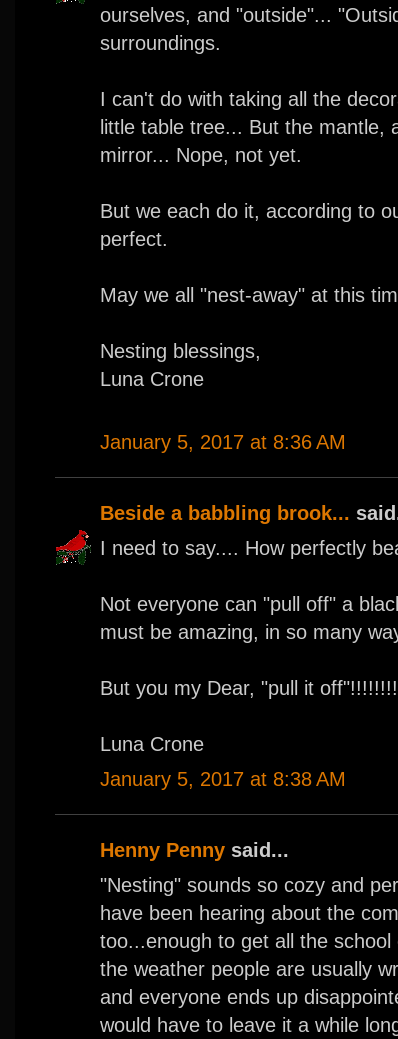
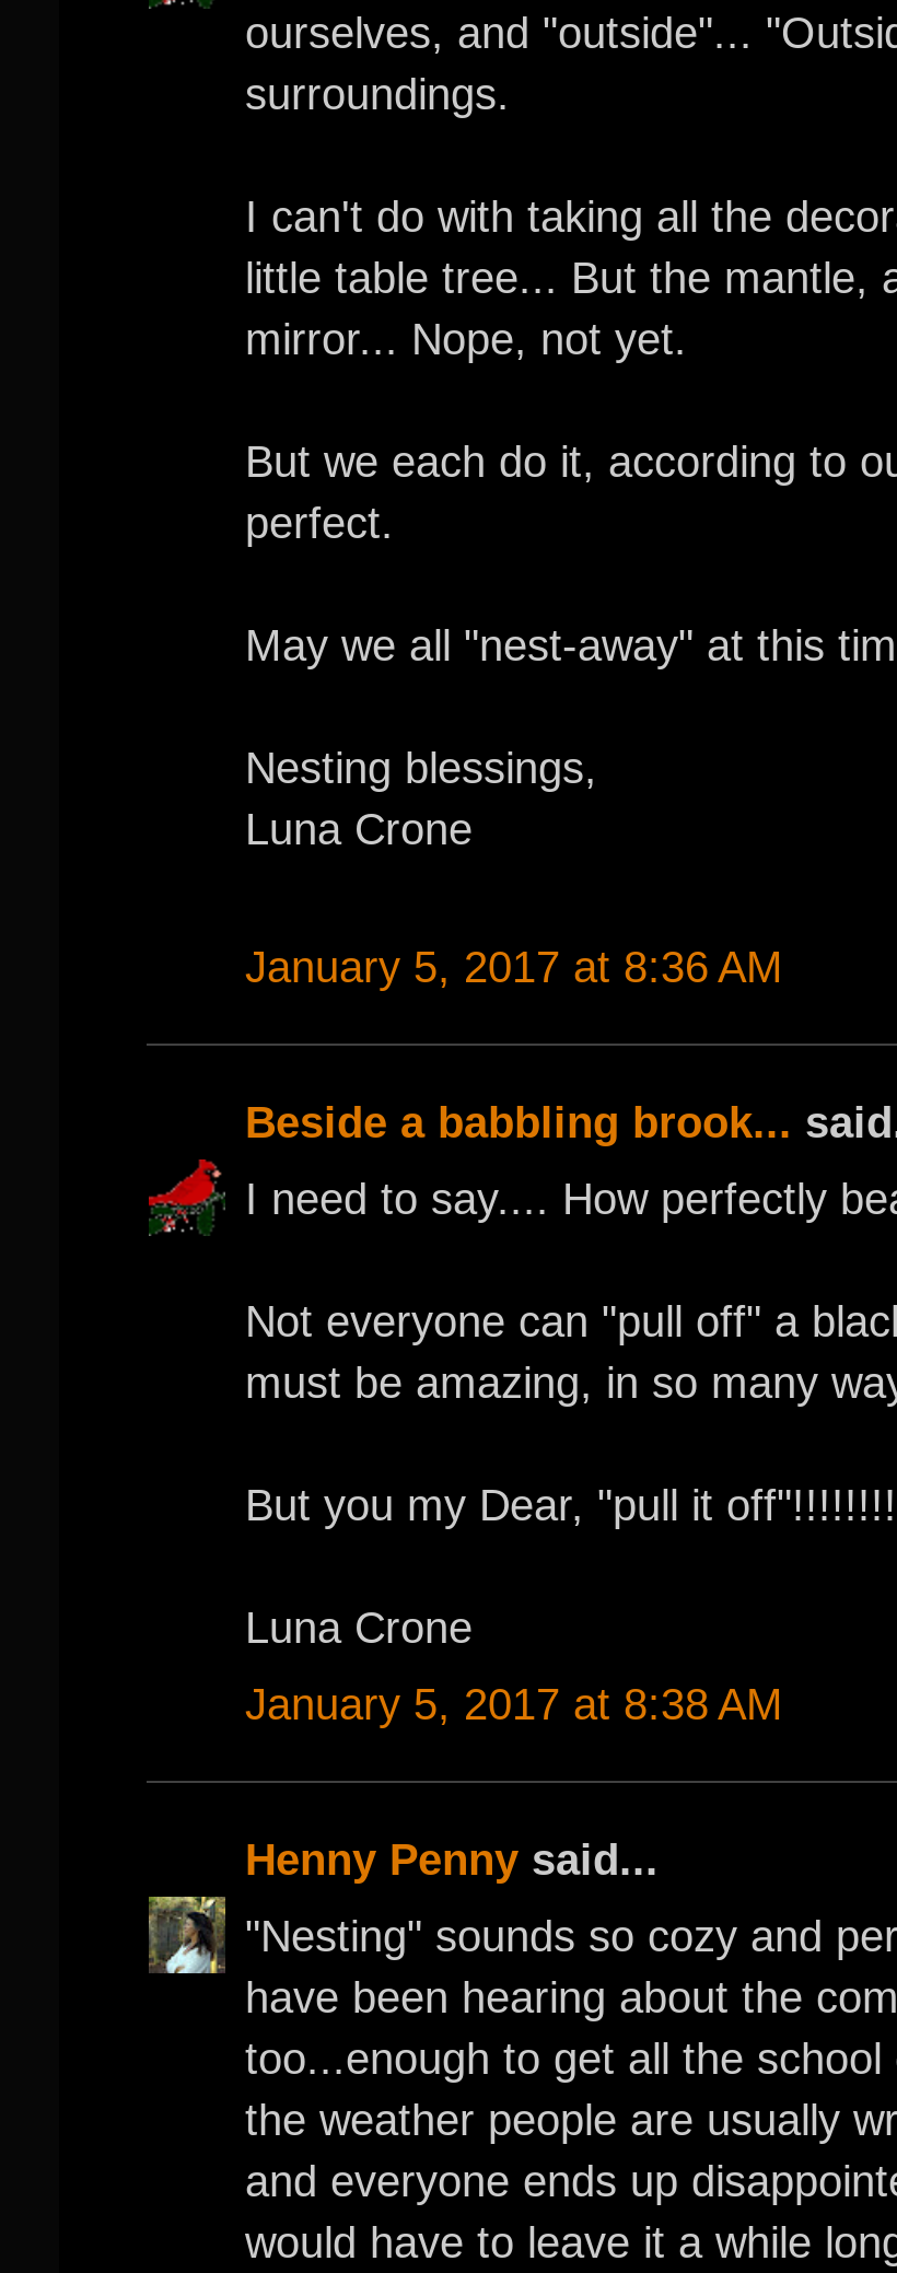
+ [image]
